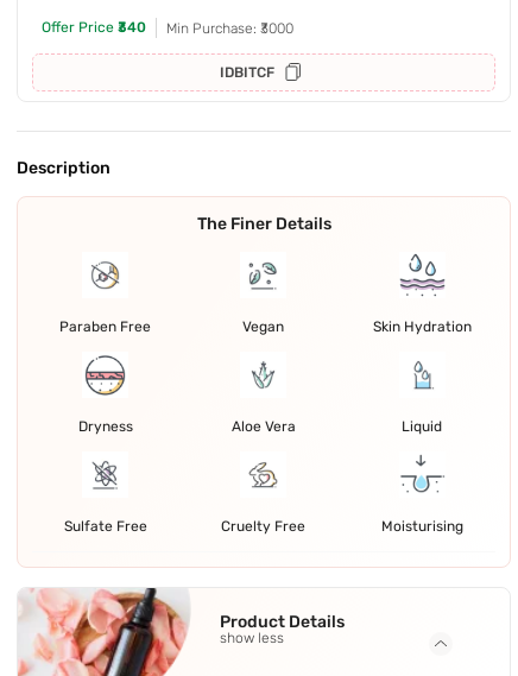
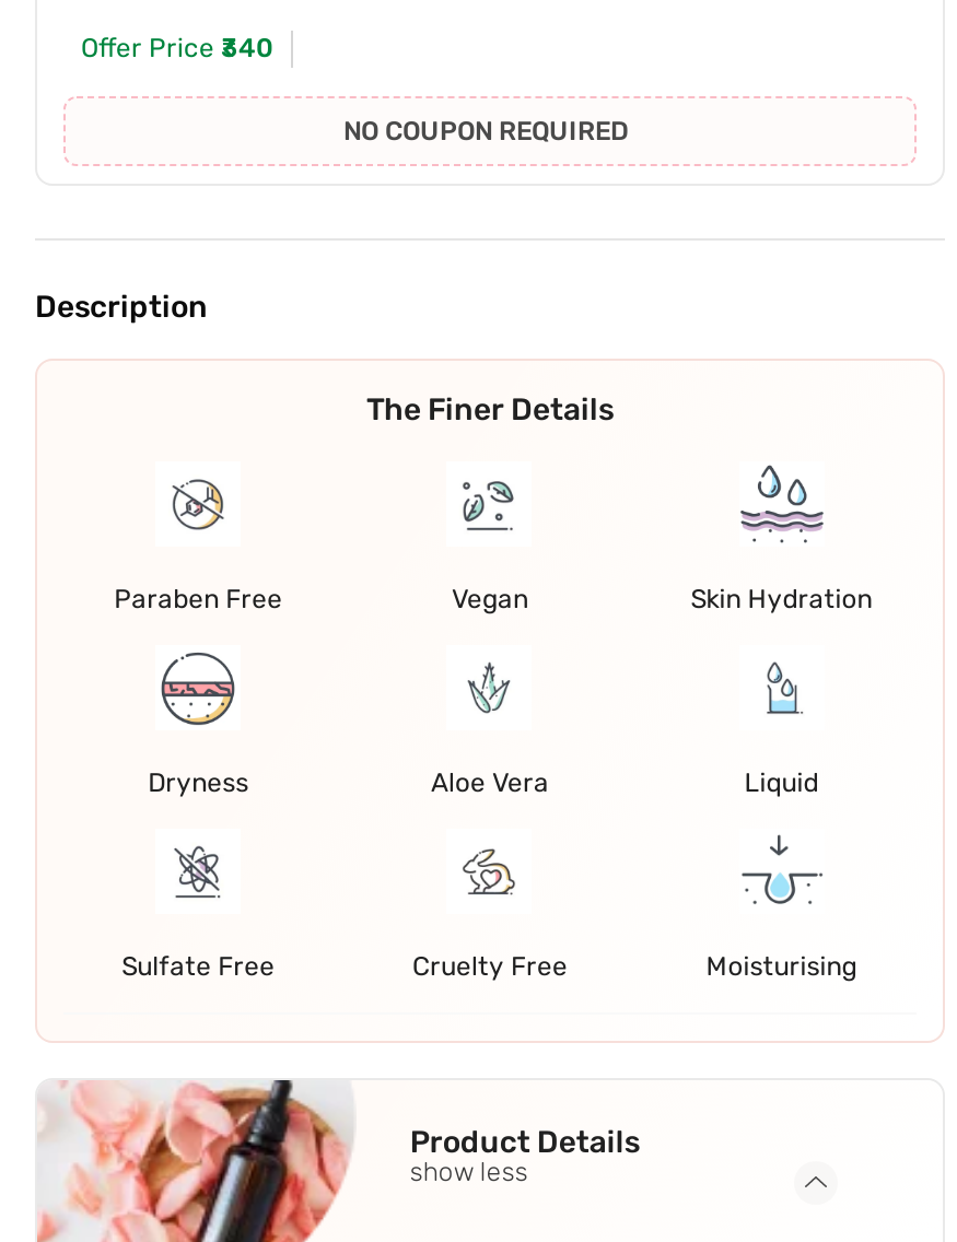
- Min Purchase: ₹3000
- IDBITCF
+ NO COUPON REQUIRED
